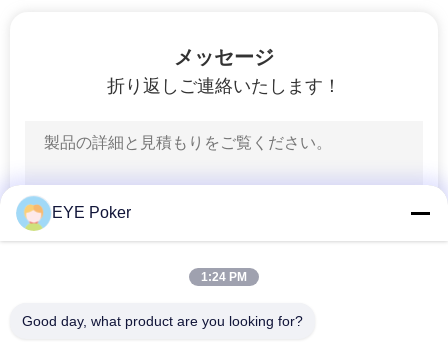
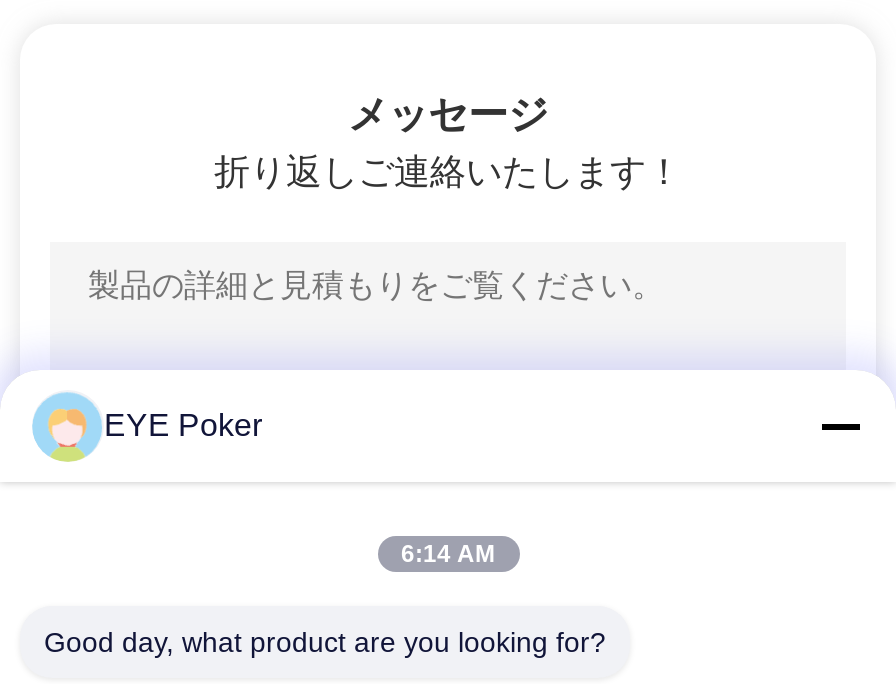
- 1:24 PM
+ 6:14 AM
